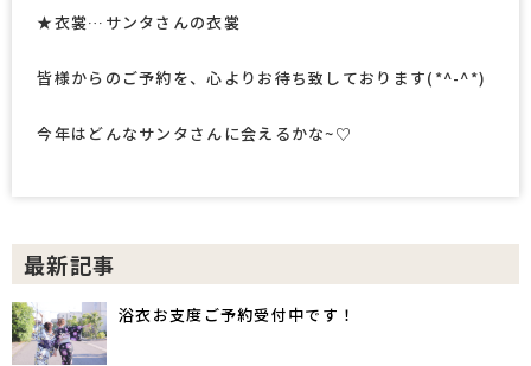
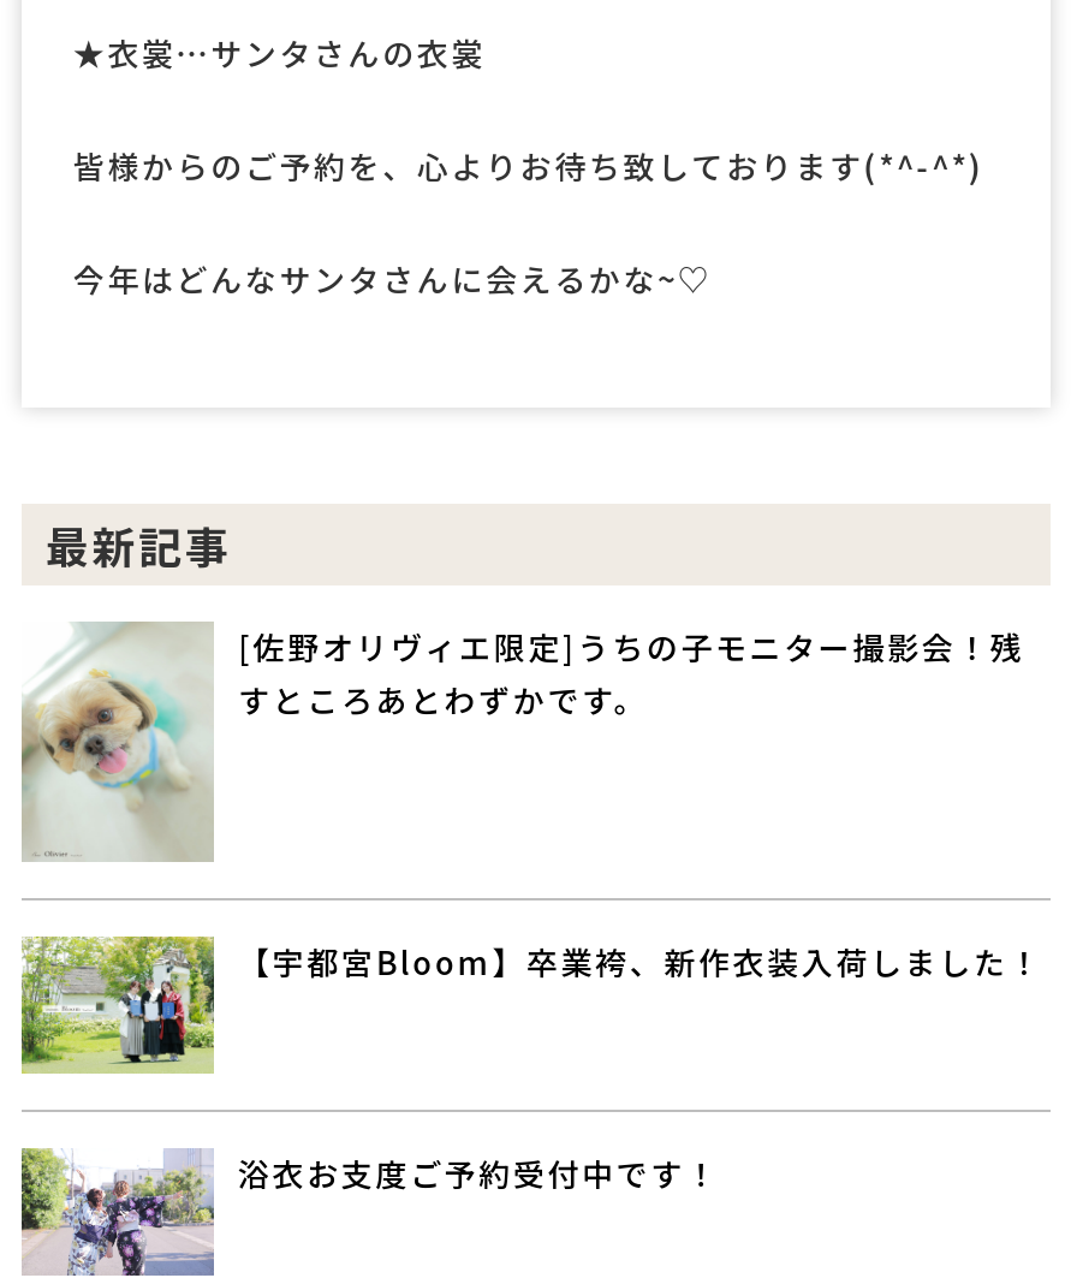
+ [image]
+ [佐野オリヴィエ限定]うちの子モニター撮影会！残
+ すところあとわずかです。

+ [image]
+ 【宇都宮Bloom】卒業袴、新作衣装入荷しました！
